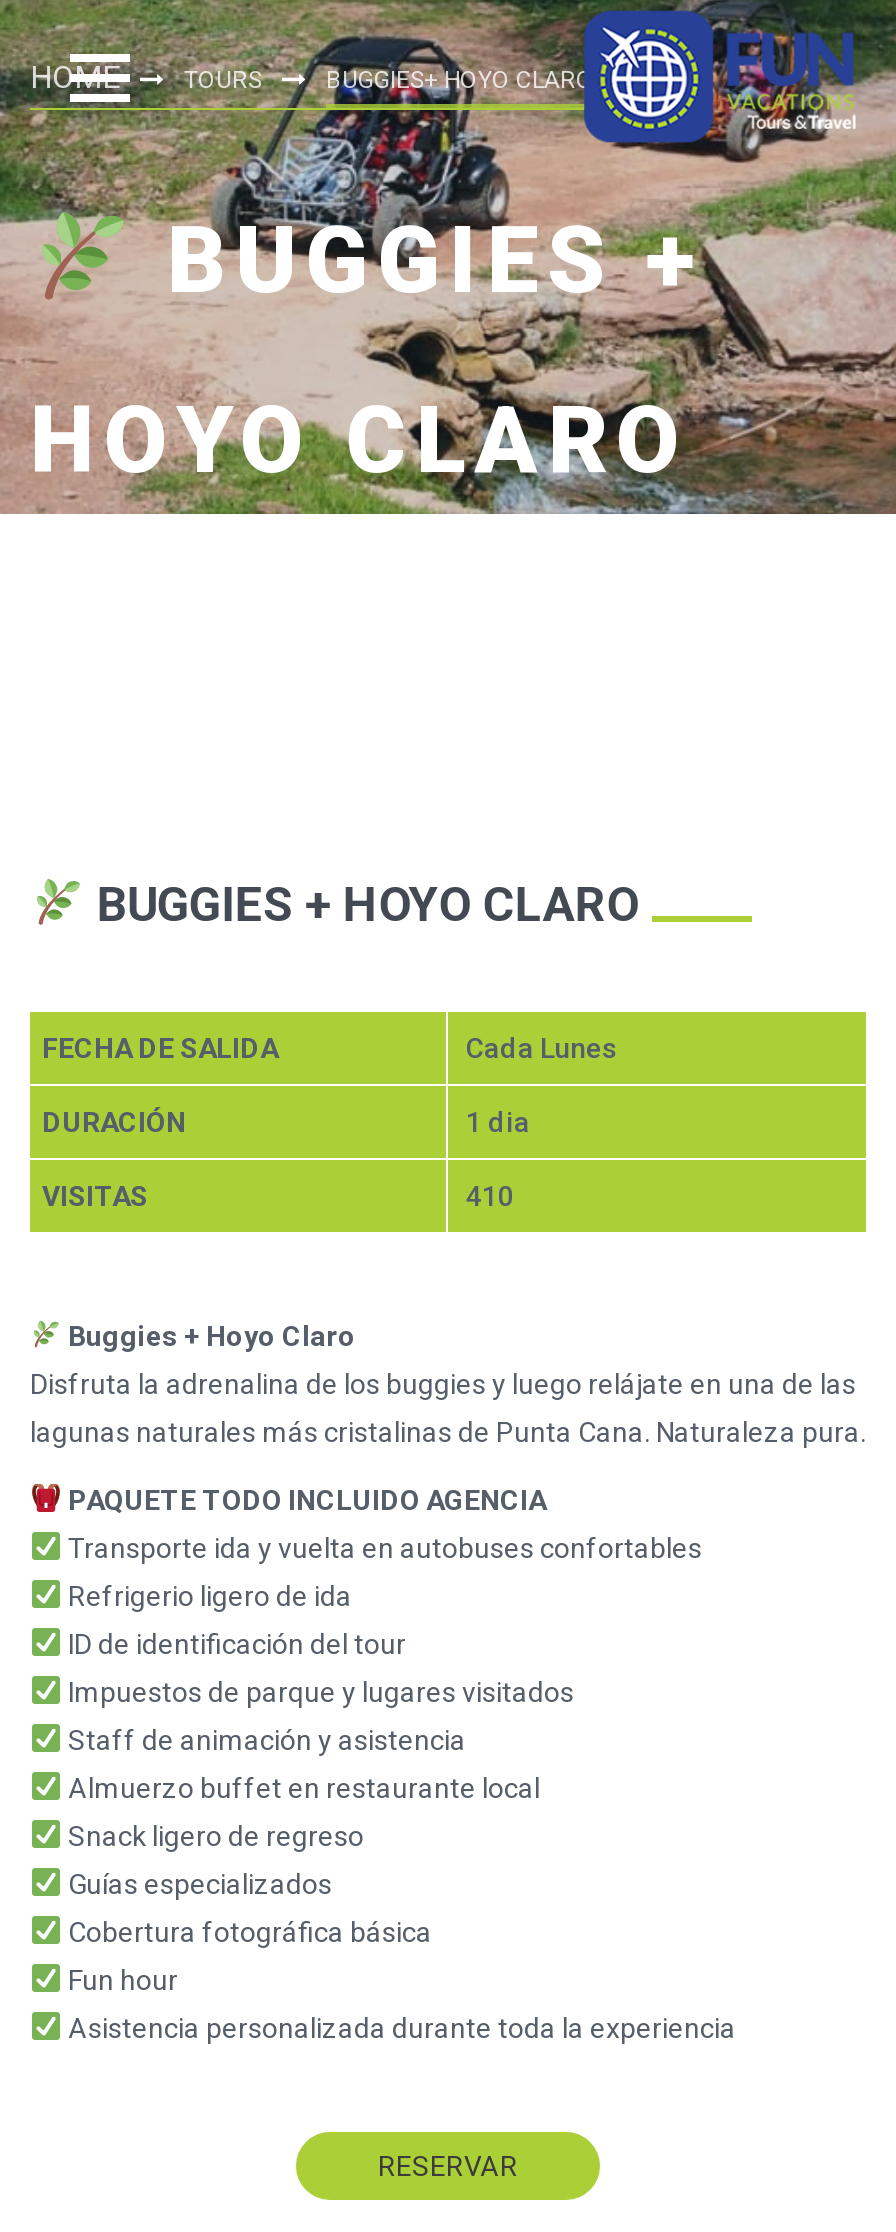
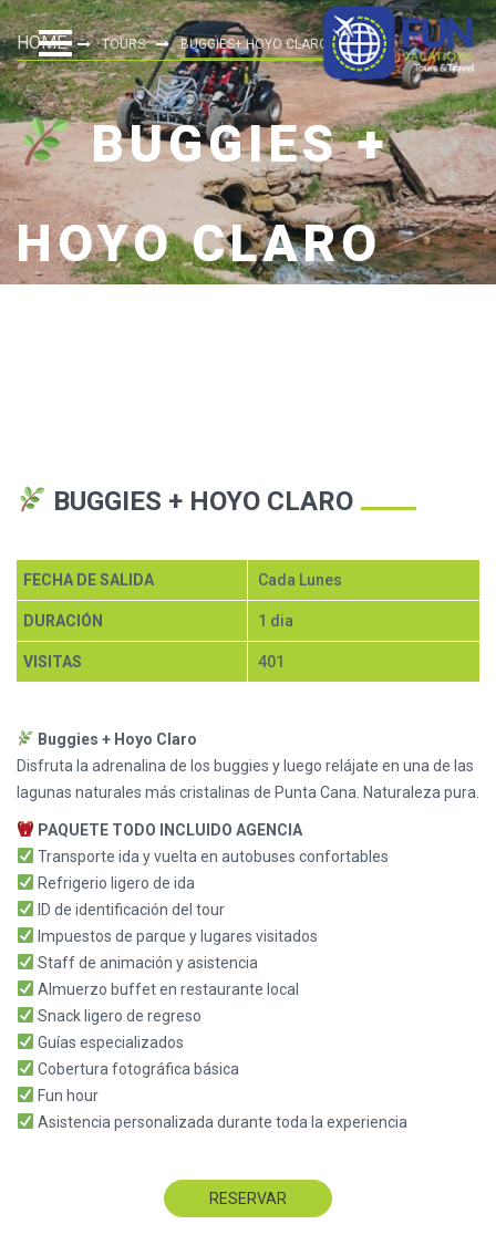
- 410
+ 401
